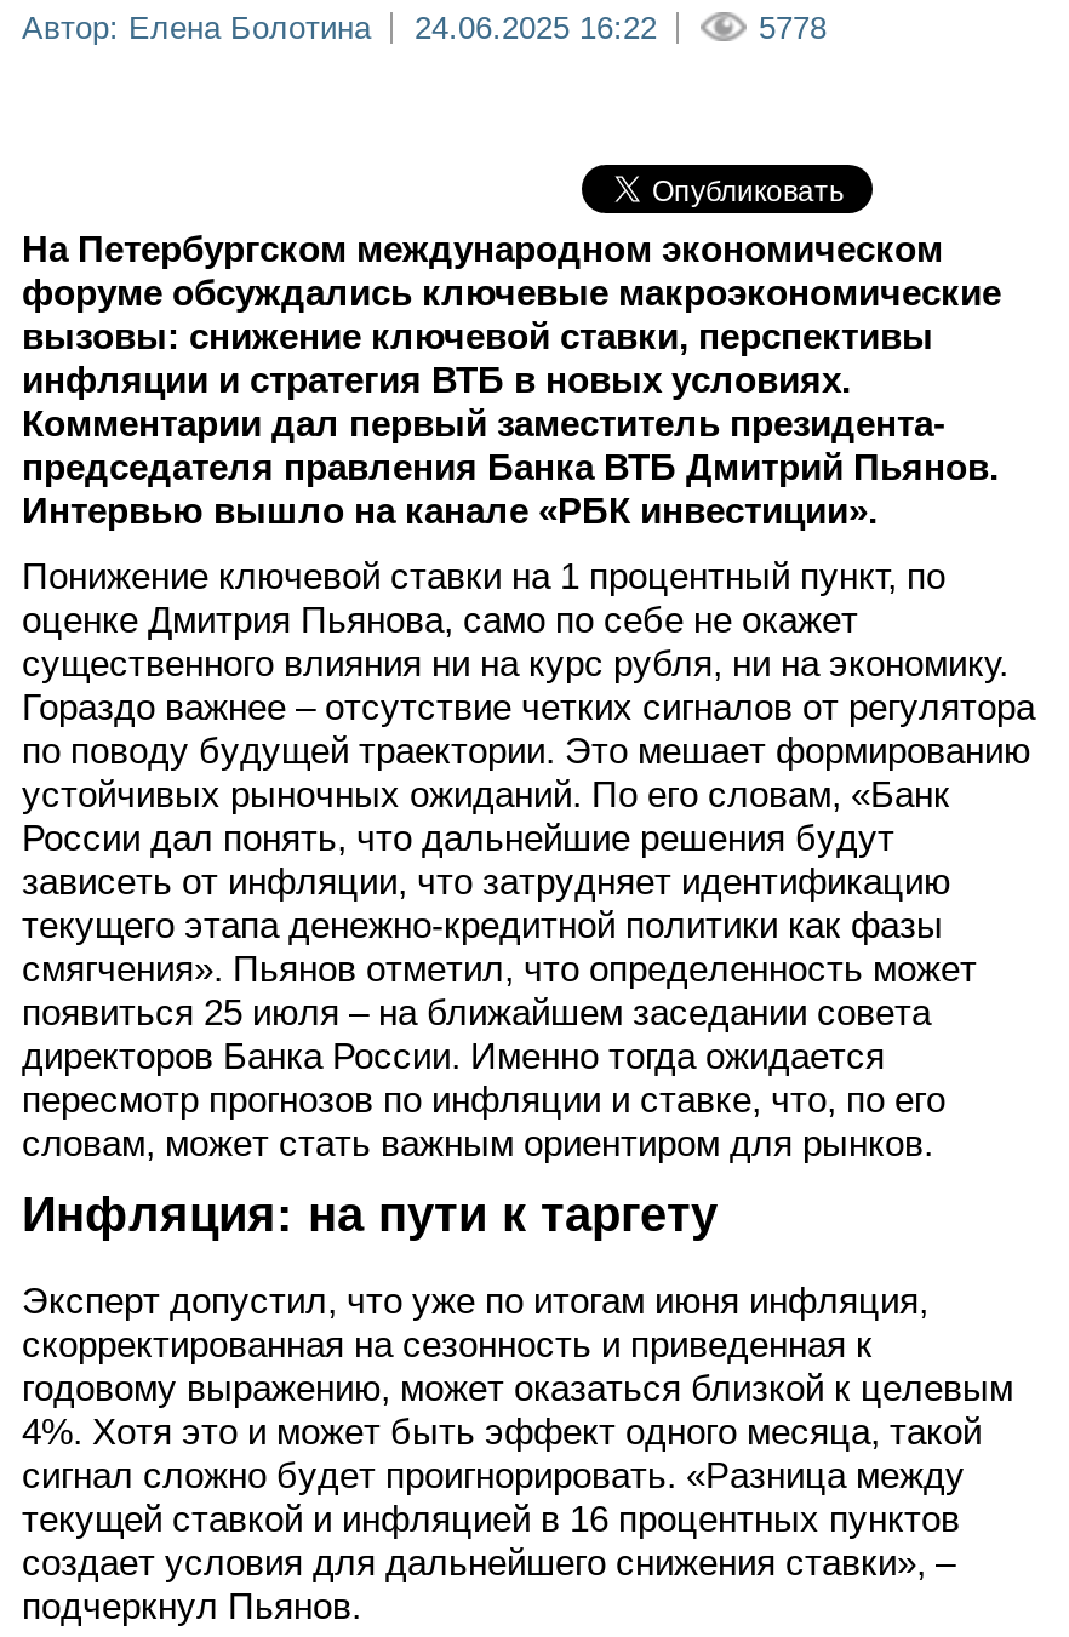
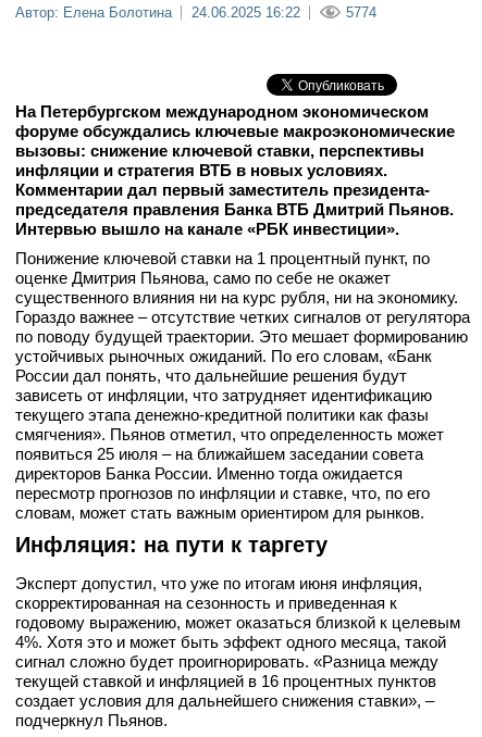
- 5778
+ 5774
